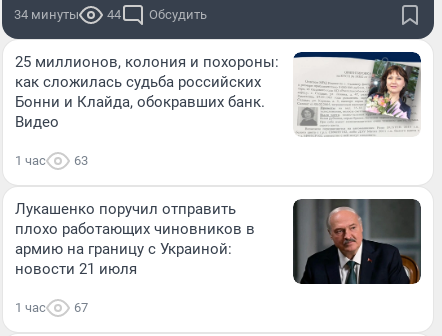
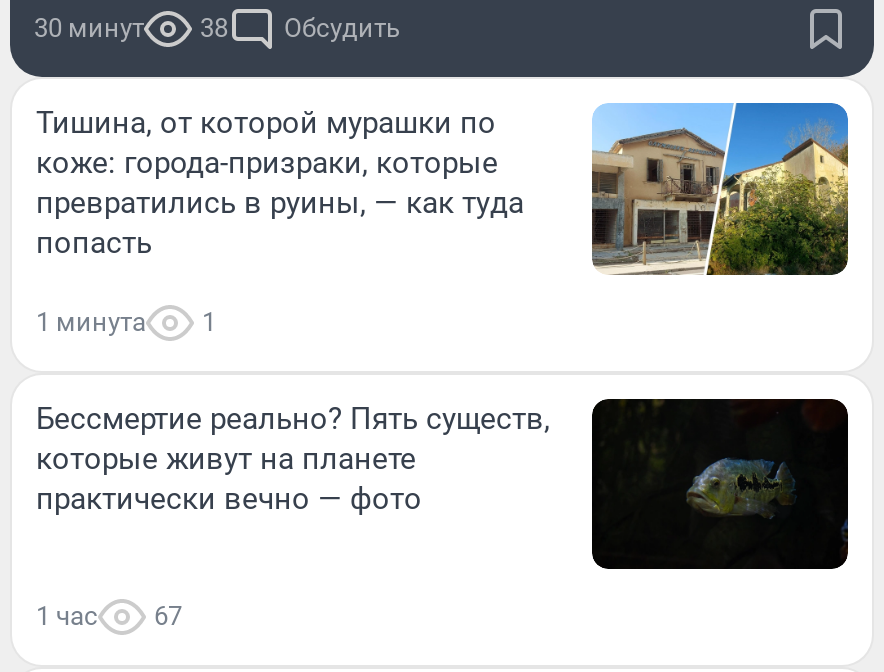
- 34 минуты
- 44
+ 30 минут
+ 38

- [image]
- 25 миллионов, колония и похороны:
- как сложилась судьба российских
- Бонни и Клайда, обокравших банк.
- Видео
+ [image]
+ Тишина, от которой мурашки по
+ коже: города-призраки, которые
+ превратились в руины, — как туда
+ попасть

- 1 час
- 63
+ 1 минута
+ 1

- [image]
- Лукашенко поручил отправить
- плохо работающих чиновников в
- армию на границу с Украиной:
- новости 21 июля
+ [image]
+ Бессмертие реально? Пять существ,
+ которые живут на планете
+ практически вечно — фото
